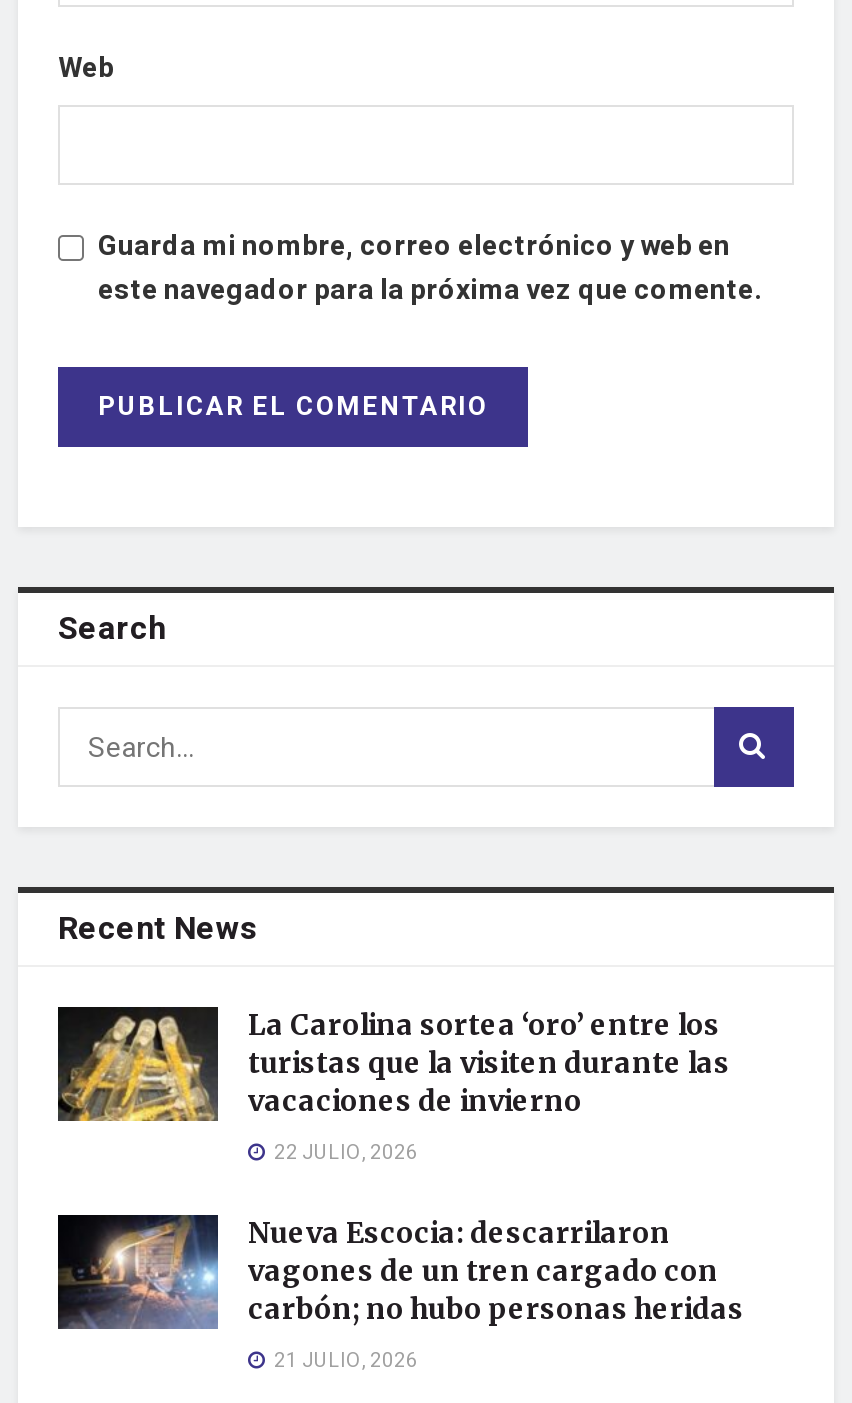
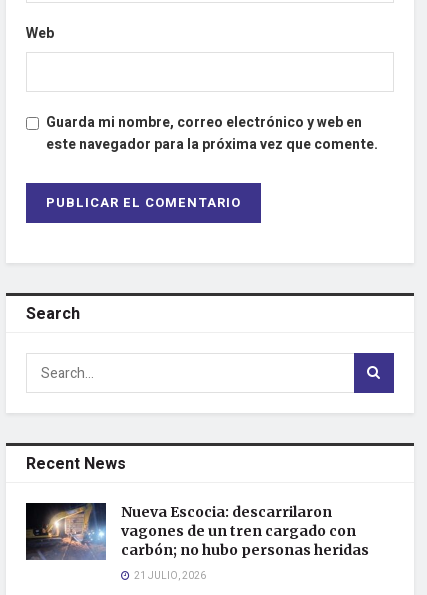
- [image]
- La Carolina sortea ‘oro’ entre los
- turistas que la visiten durante las
- vacaciones de invierno
- 22 JULIO, 2026
